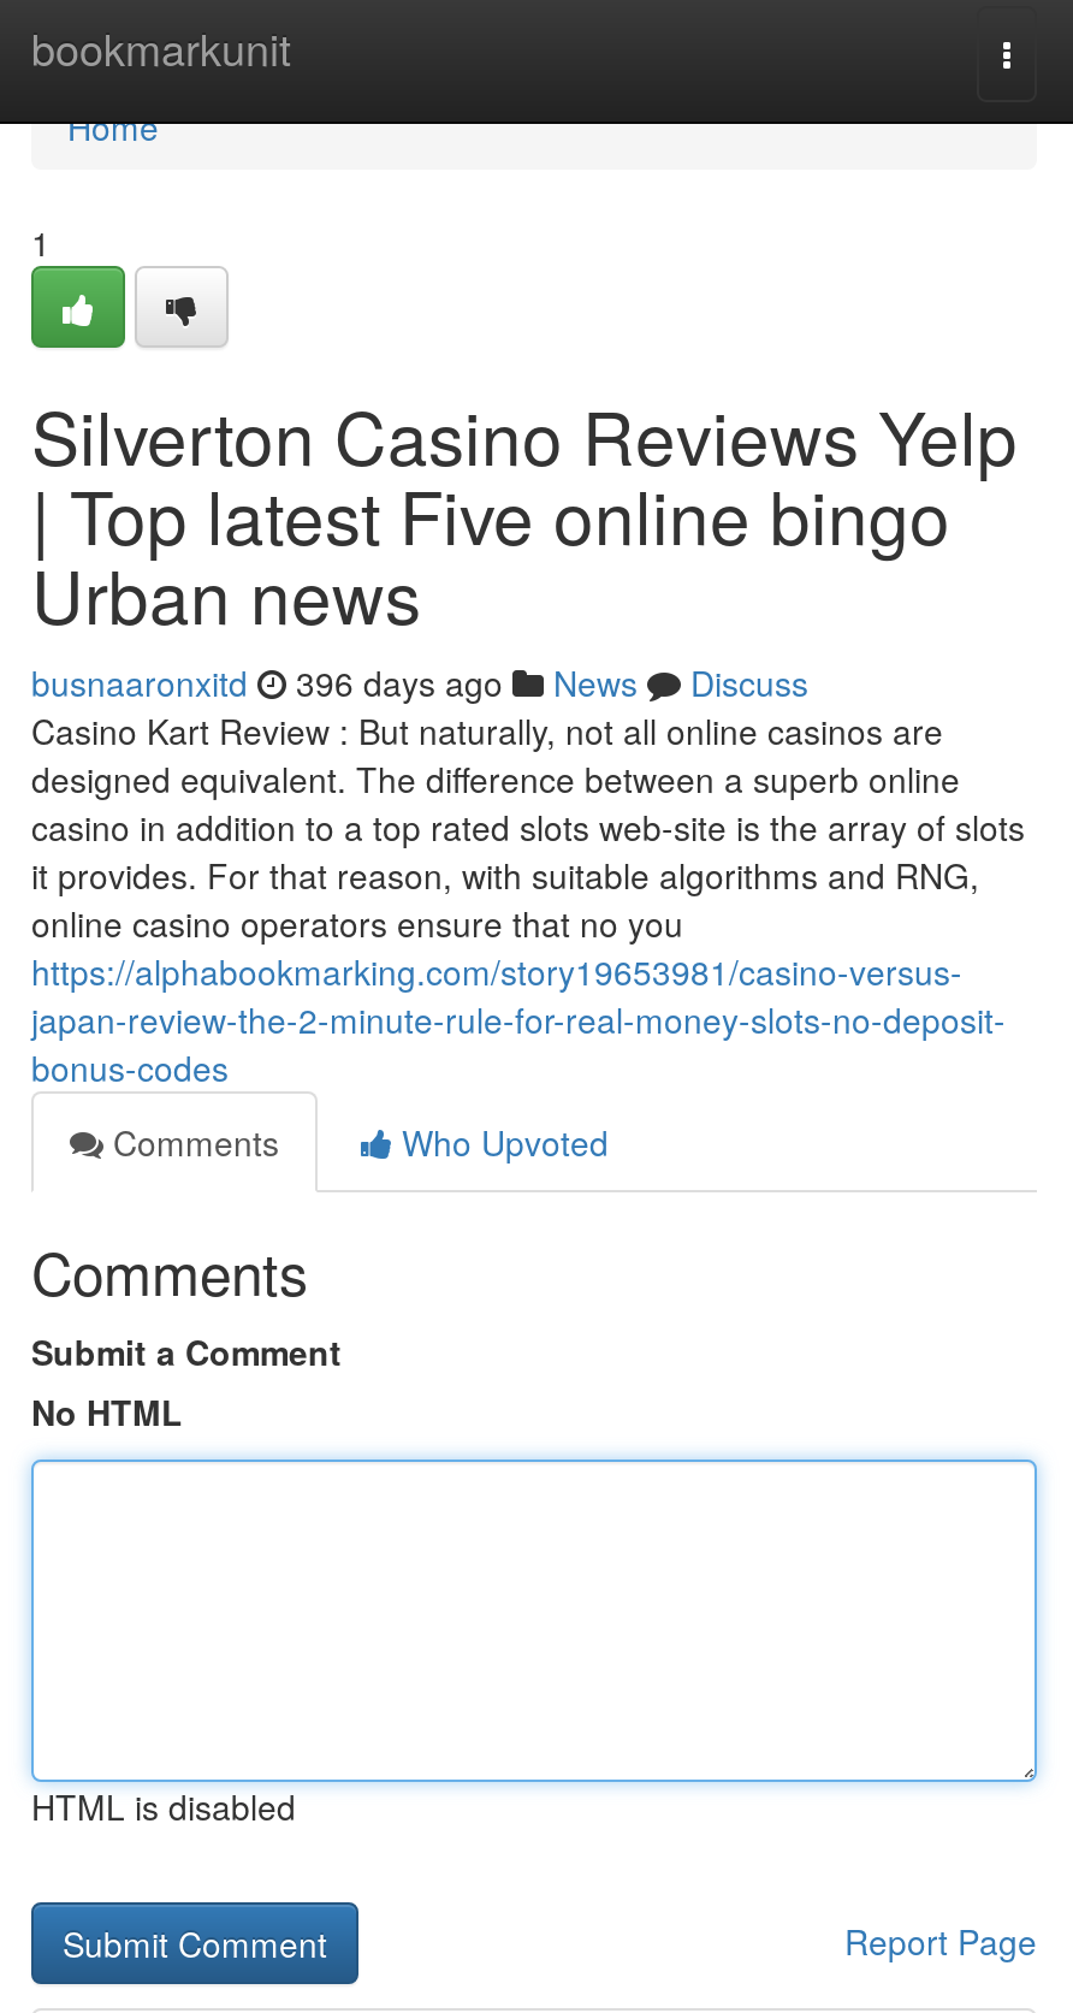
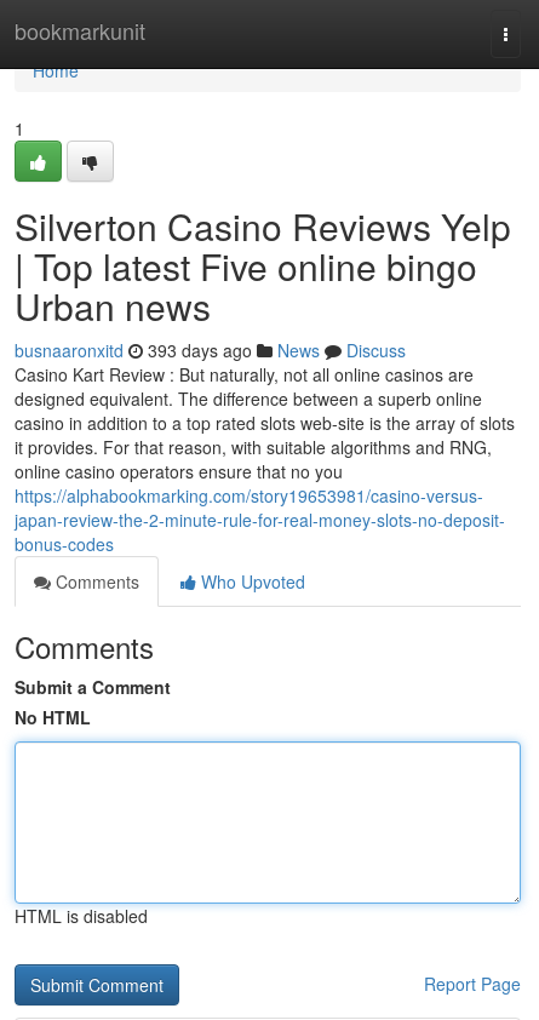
- busnaaronxitd 396 days ago News Discuss
+ busnaaronxitd 393 days ago News Discuss
